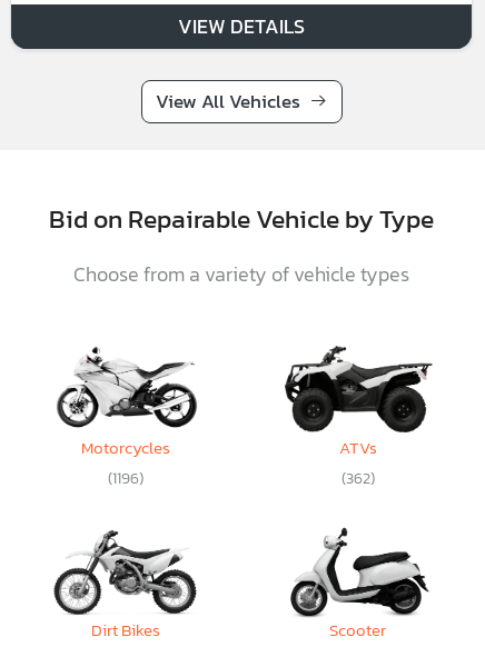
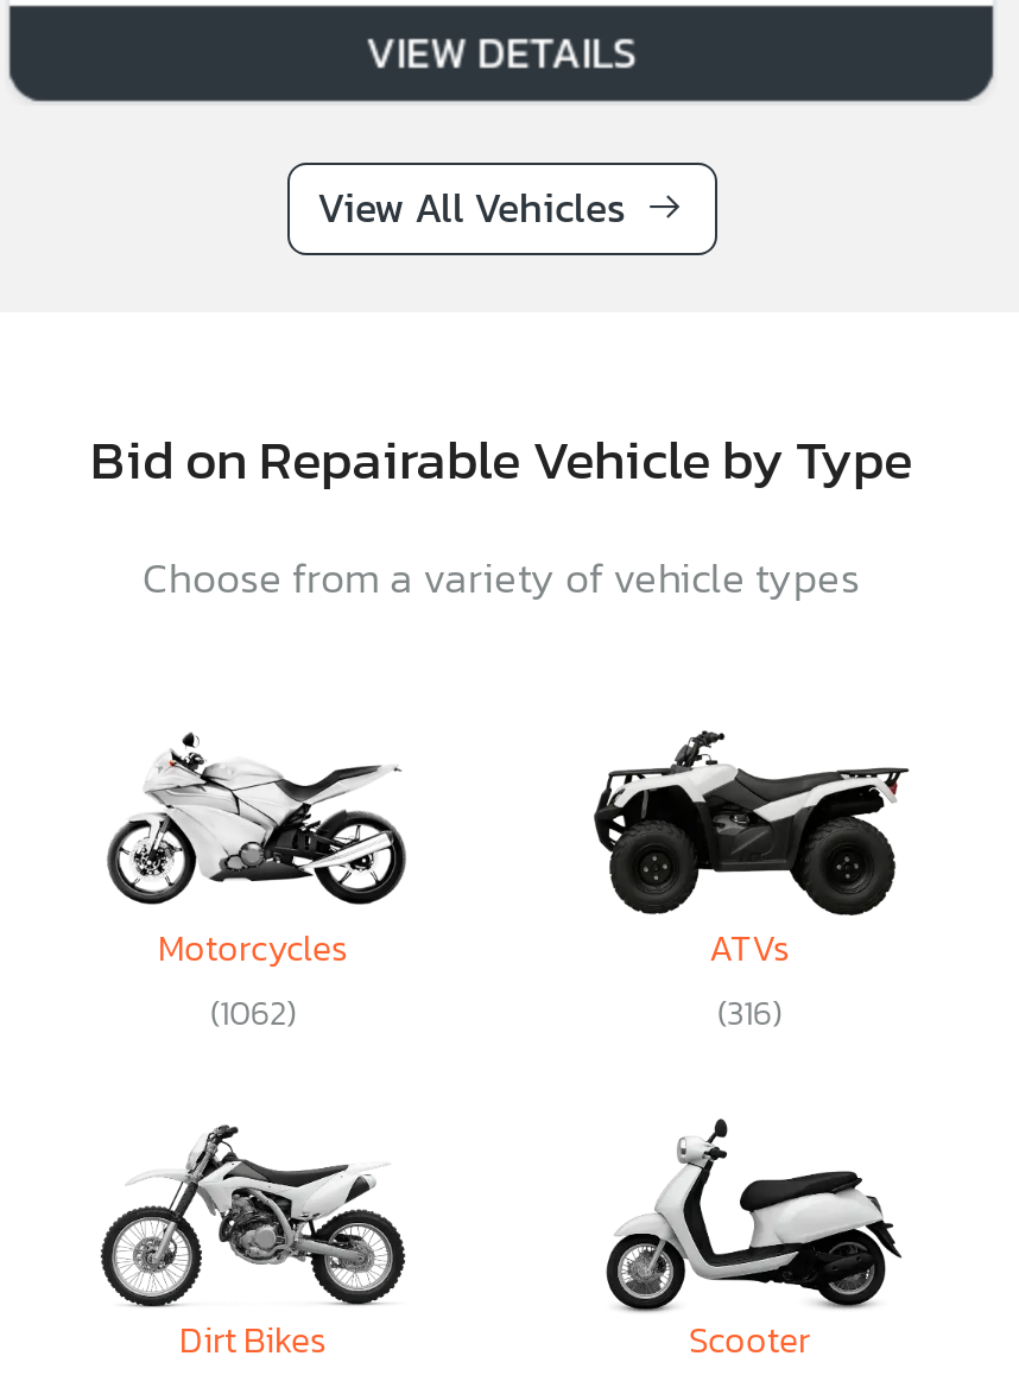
- (1196)
+ (1062)

- (362)
+ (316)
